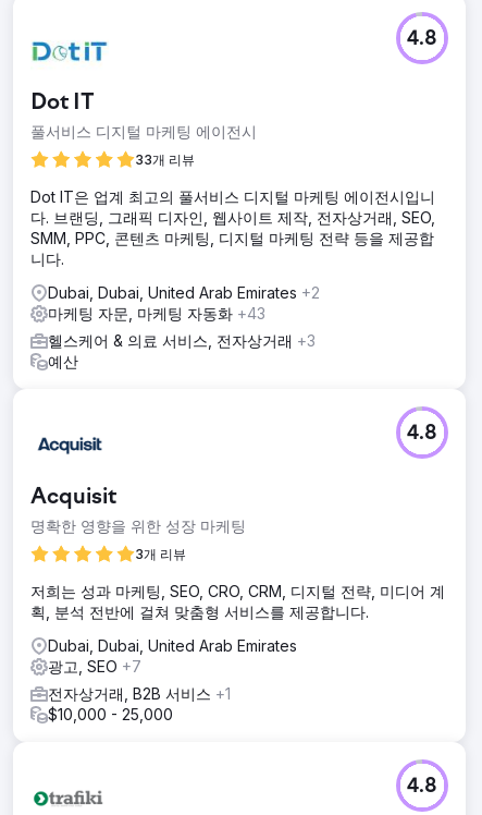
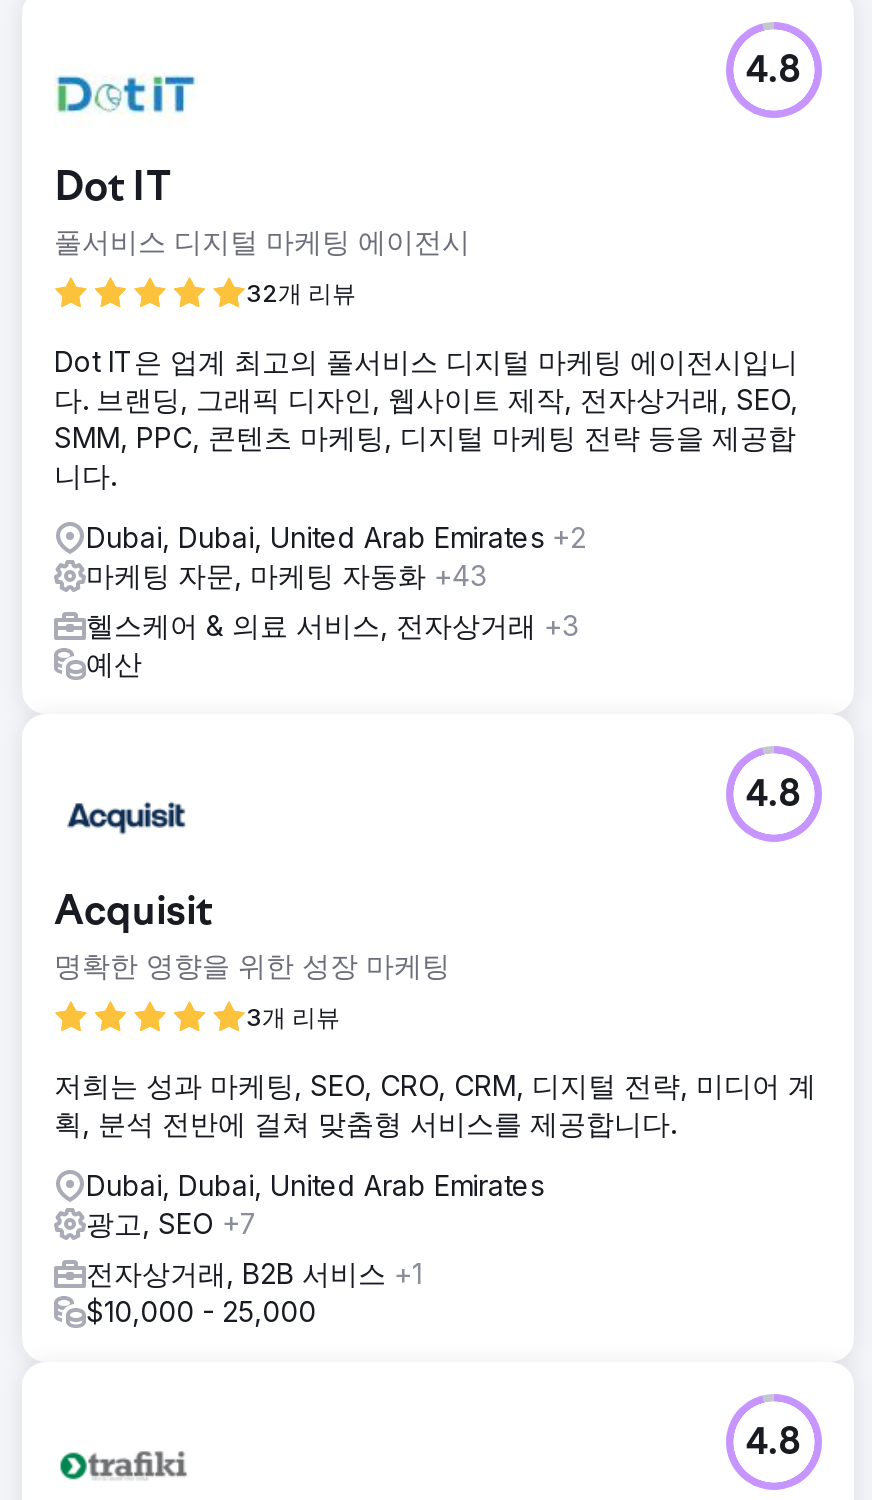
- 33개 리뷰
+ 32개 리뷰
